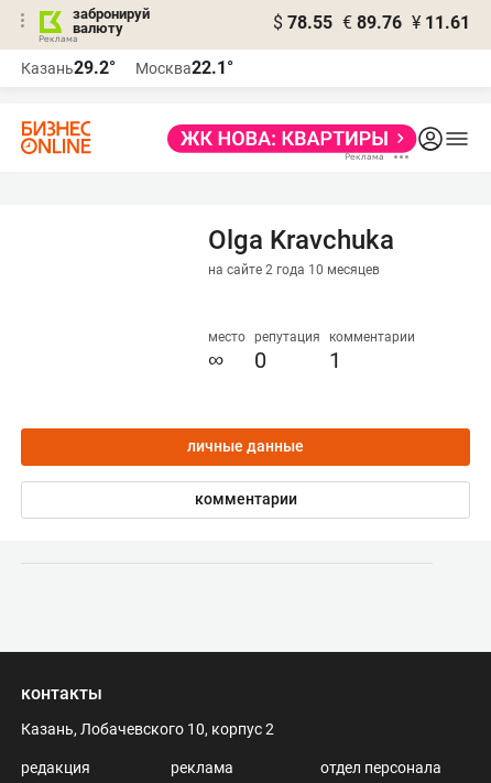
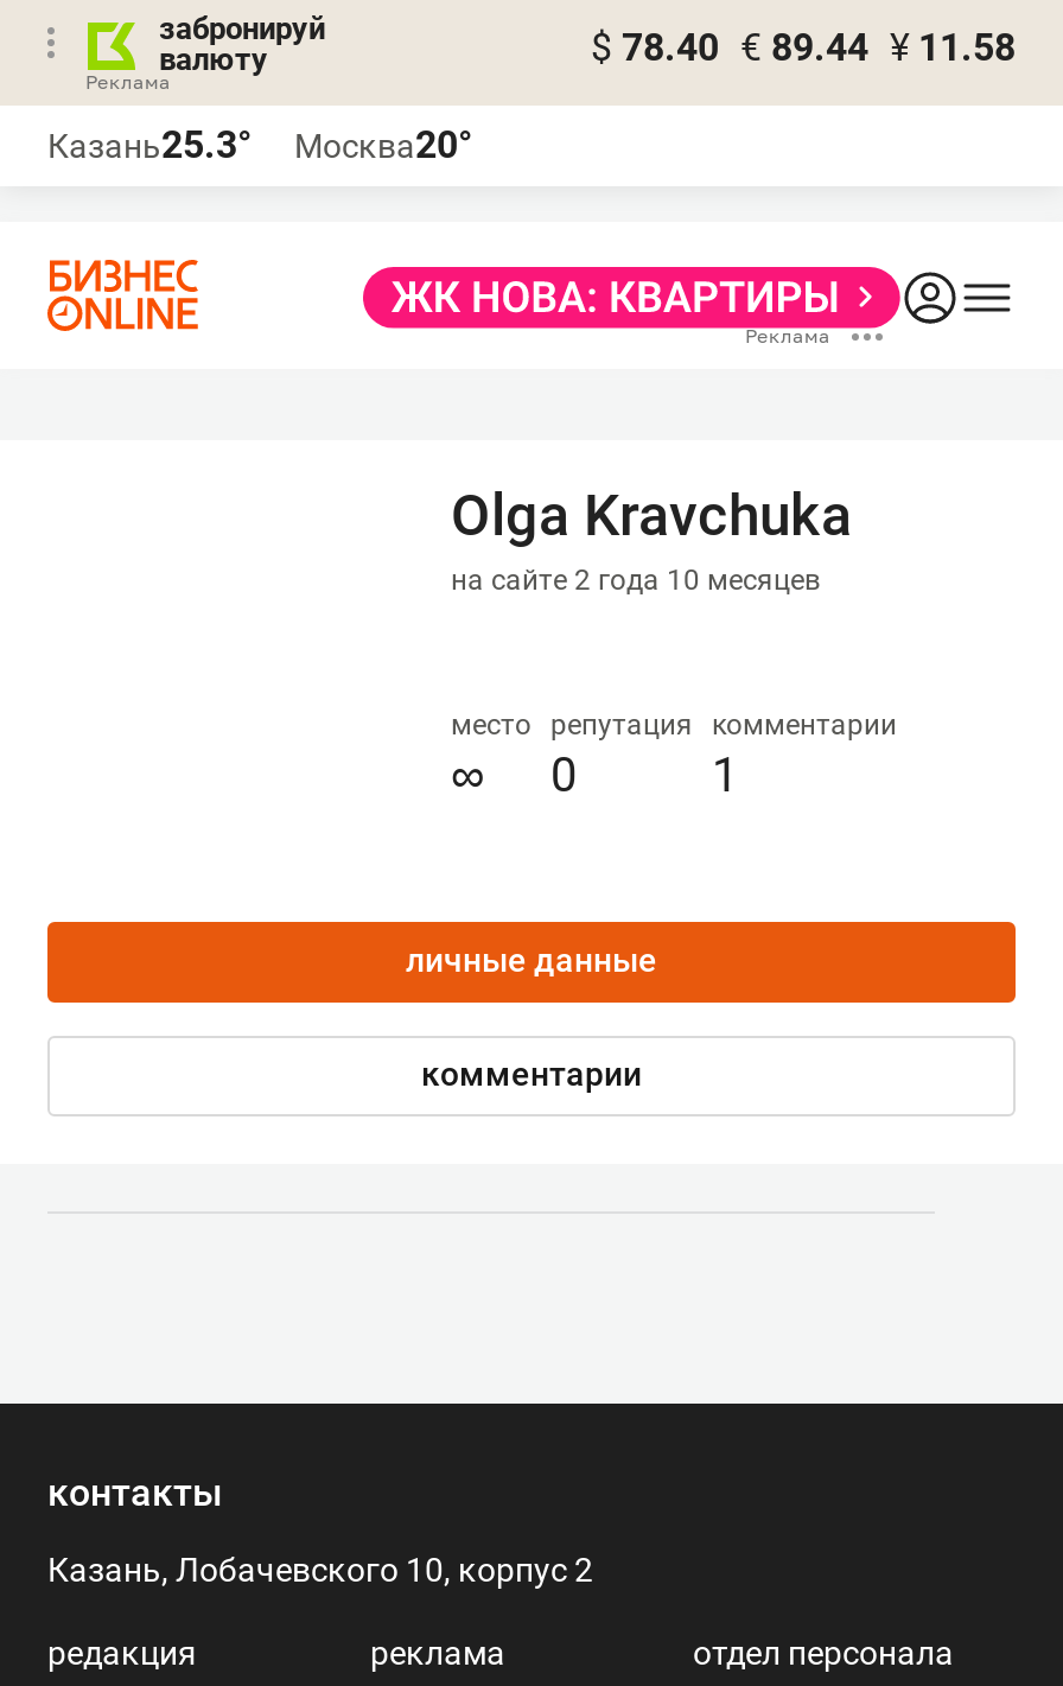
- $ 78.55 € 89.76 ¥ 11.61
+ $ 78.40 € 89.44 ¥ 11.58

- Казань29.2°
+ Казань25.3°

- Москва22.1°
+ Москва20°
